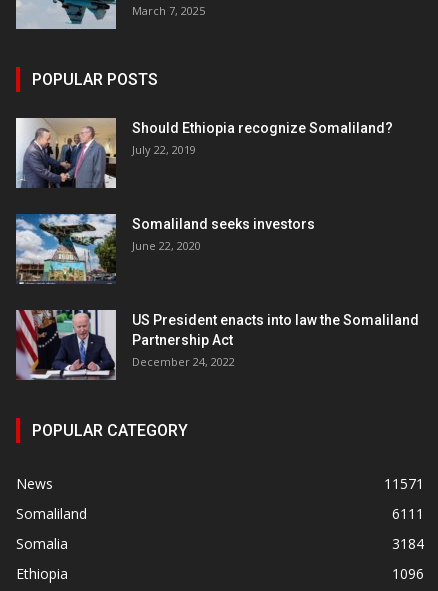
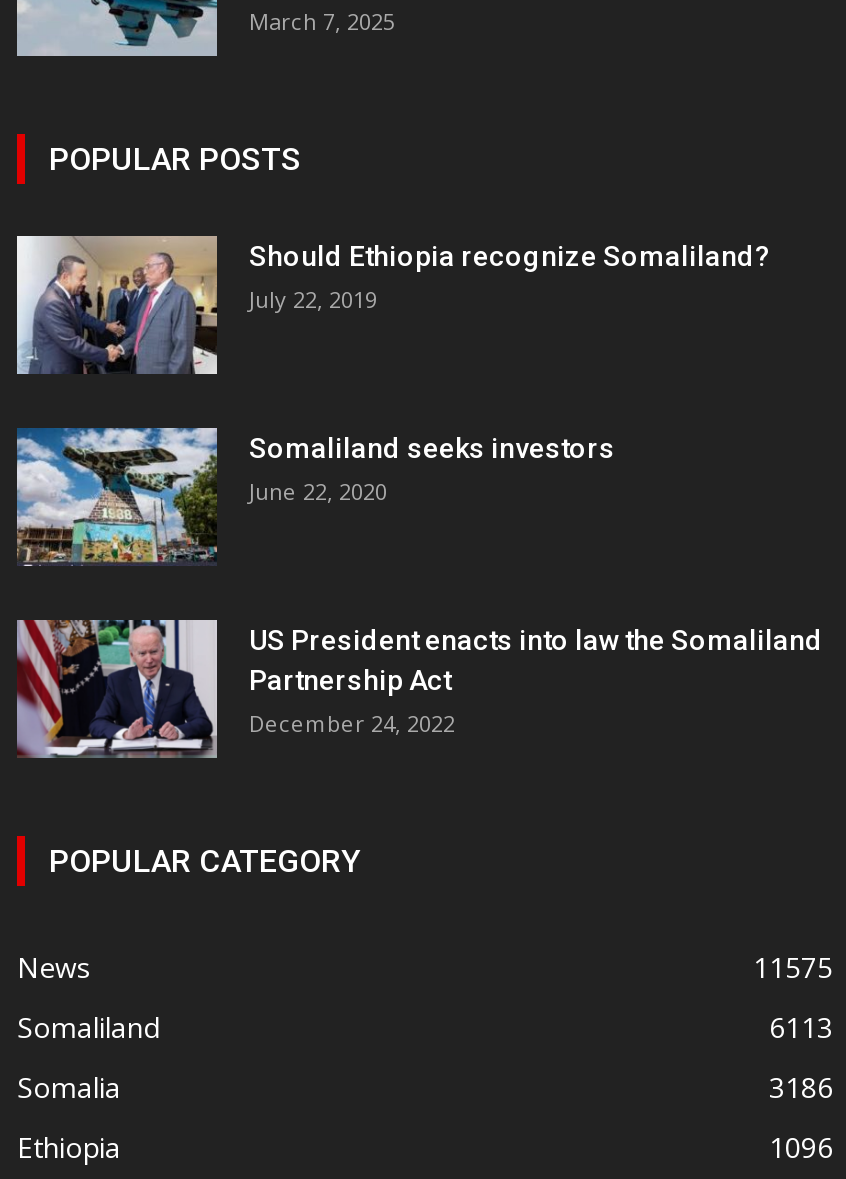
- 11571
+ 11575

- 6111
+ 6113

- 3184
+ 3186
